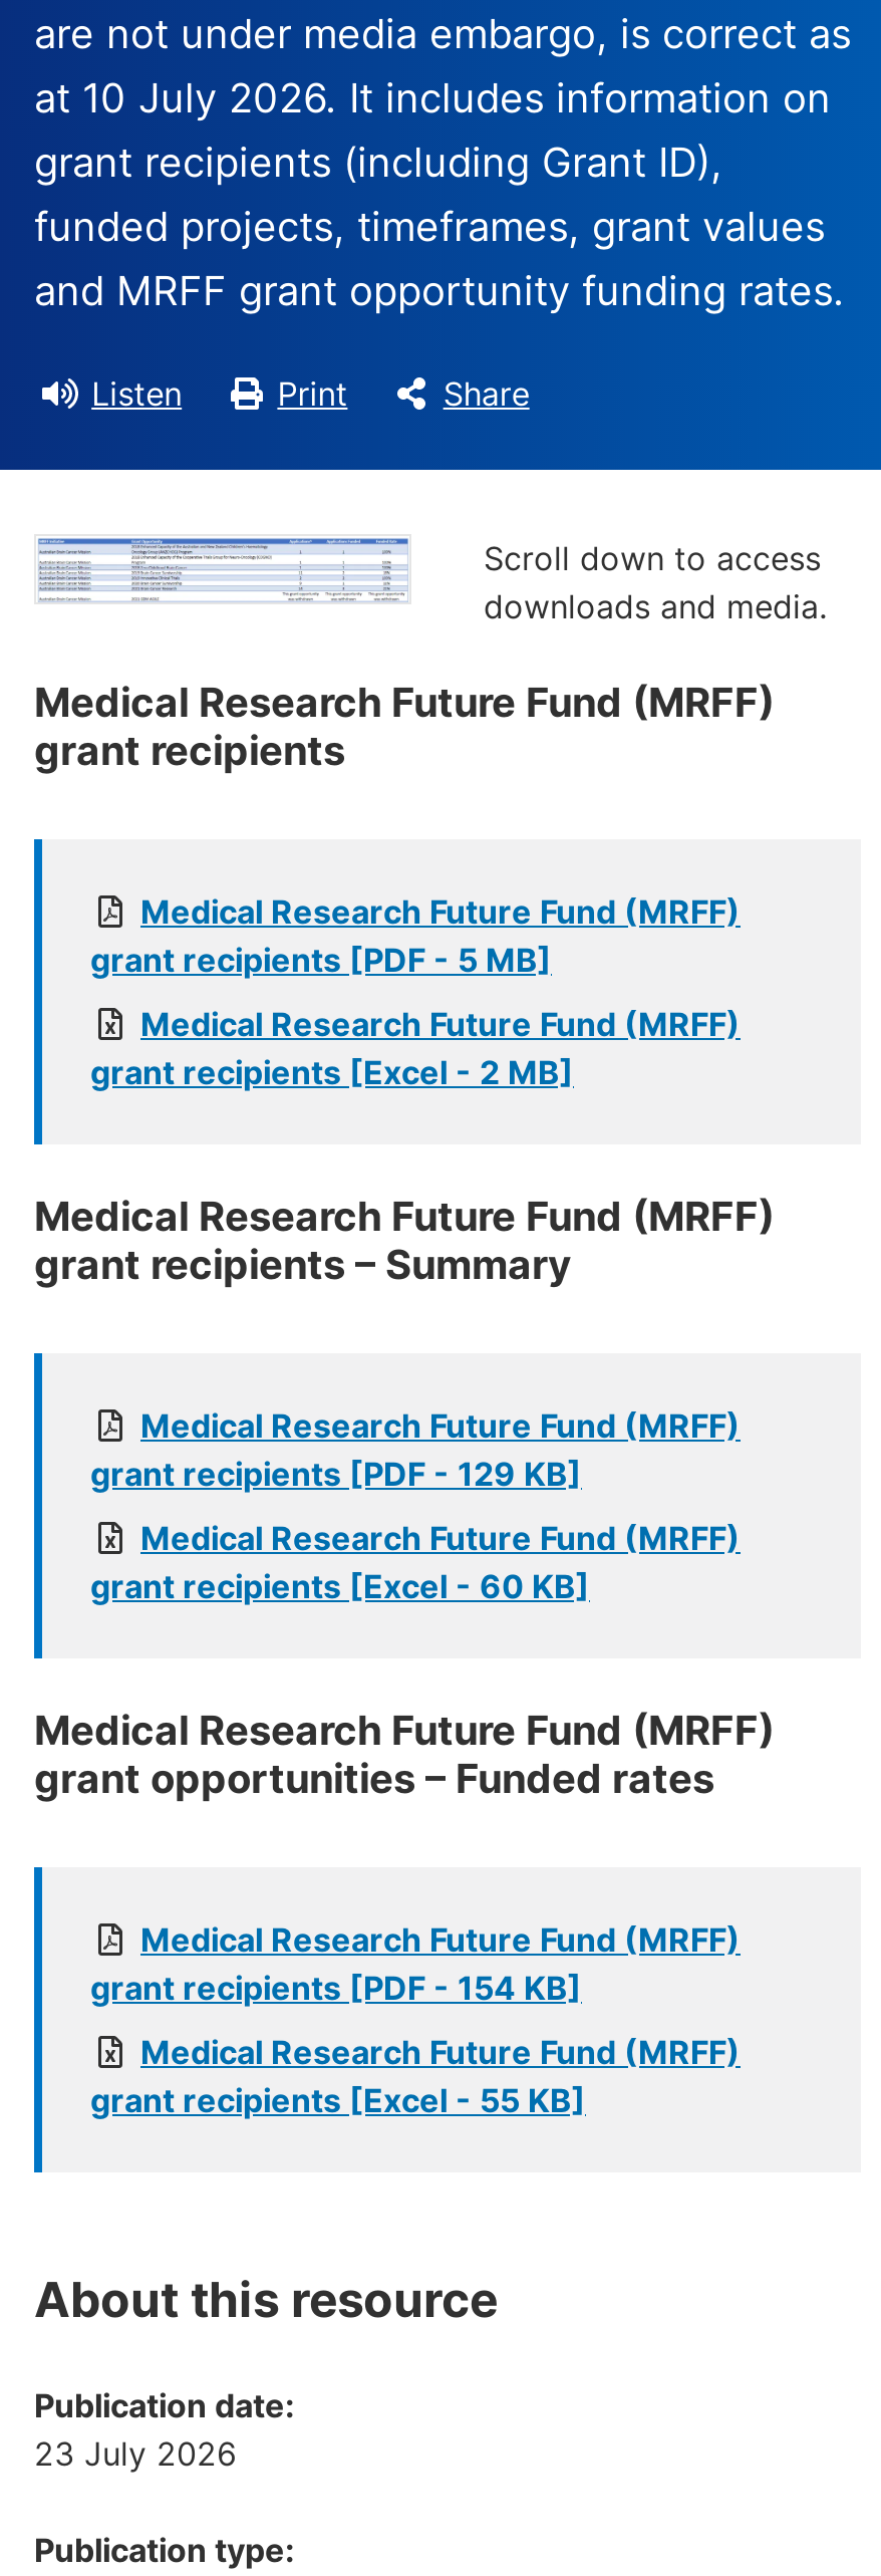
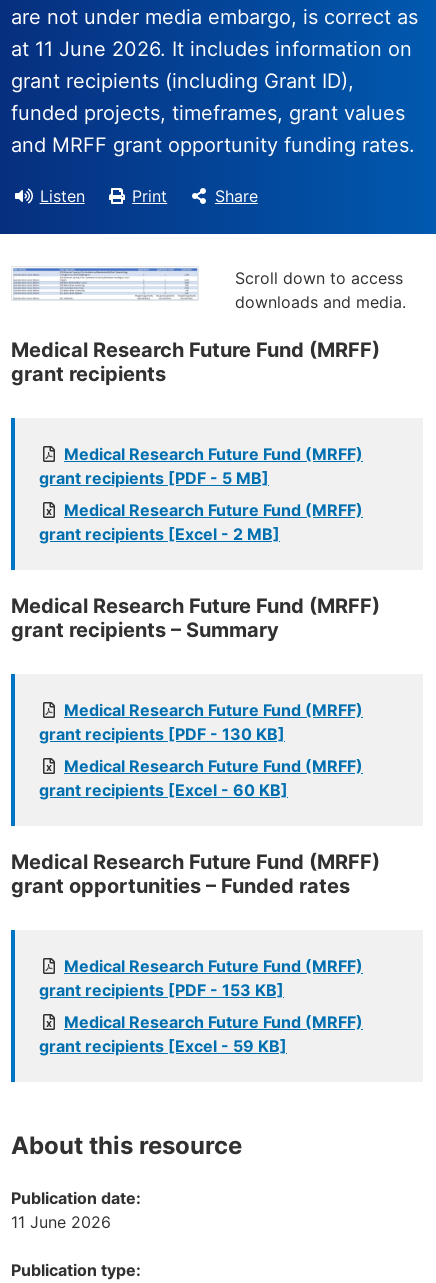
- at 10 July 2026. It includes information on
+ at 11 June 2026. It includes information on

- grant recipients [PDF - 129 KB]
+ grant recipients [PDF - 130 KB]

- grant recipients [PDF - 154 KB]
+ grant recipients [PDF - 153 KB]

- grant recipients [Excel - 55 KB]
+ grant recipients [Excel - 59 KB]

- 23 July 2026
+ 11 June 2026
